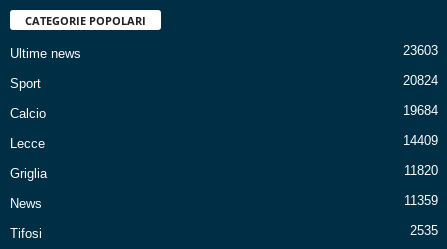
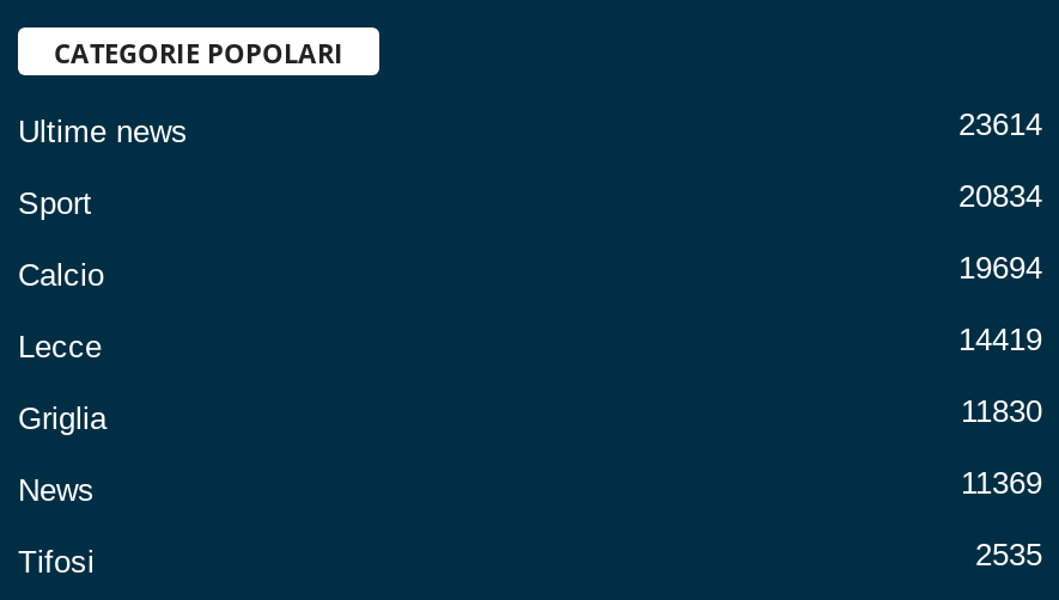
- 23603
+ 23614

- 20824
+ 20834

- 19684
+ 19694

- 14409
+ 14419

- 11820
+ 11830

- 11359
+ 11369
